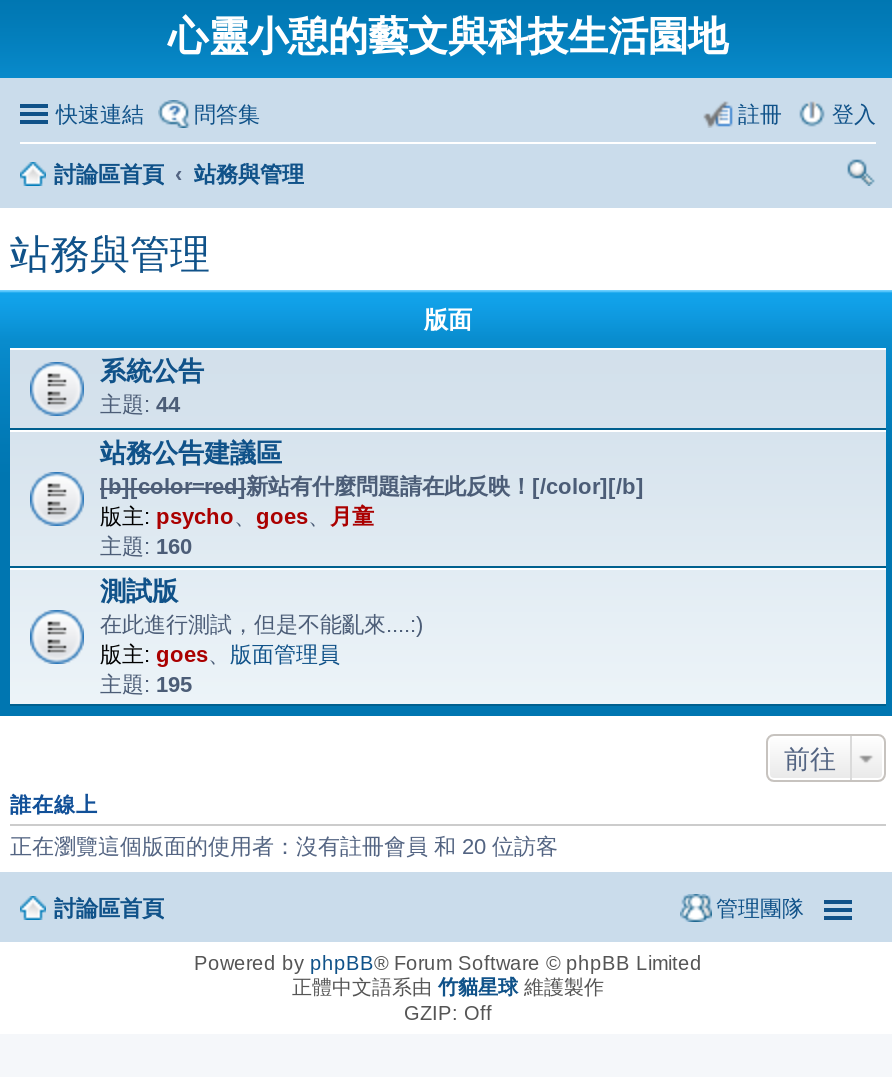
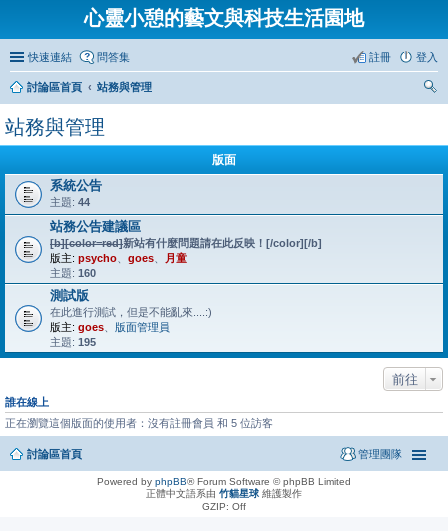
- 正在瀏覽這個版面的使用者：沒有註冊會員 和 20 位訪客
+ 正在瀏覽這個版面的使用者：沒有註冊會員 和 5 位訪客
